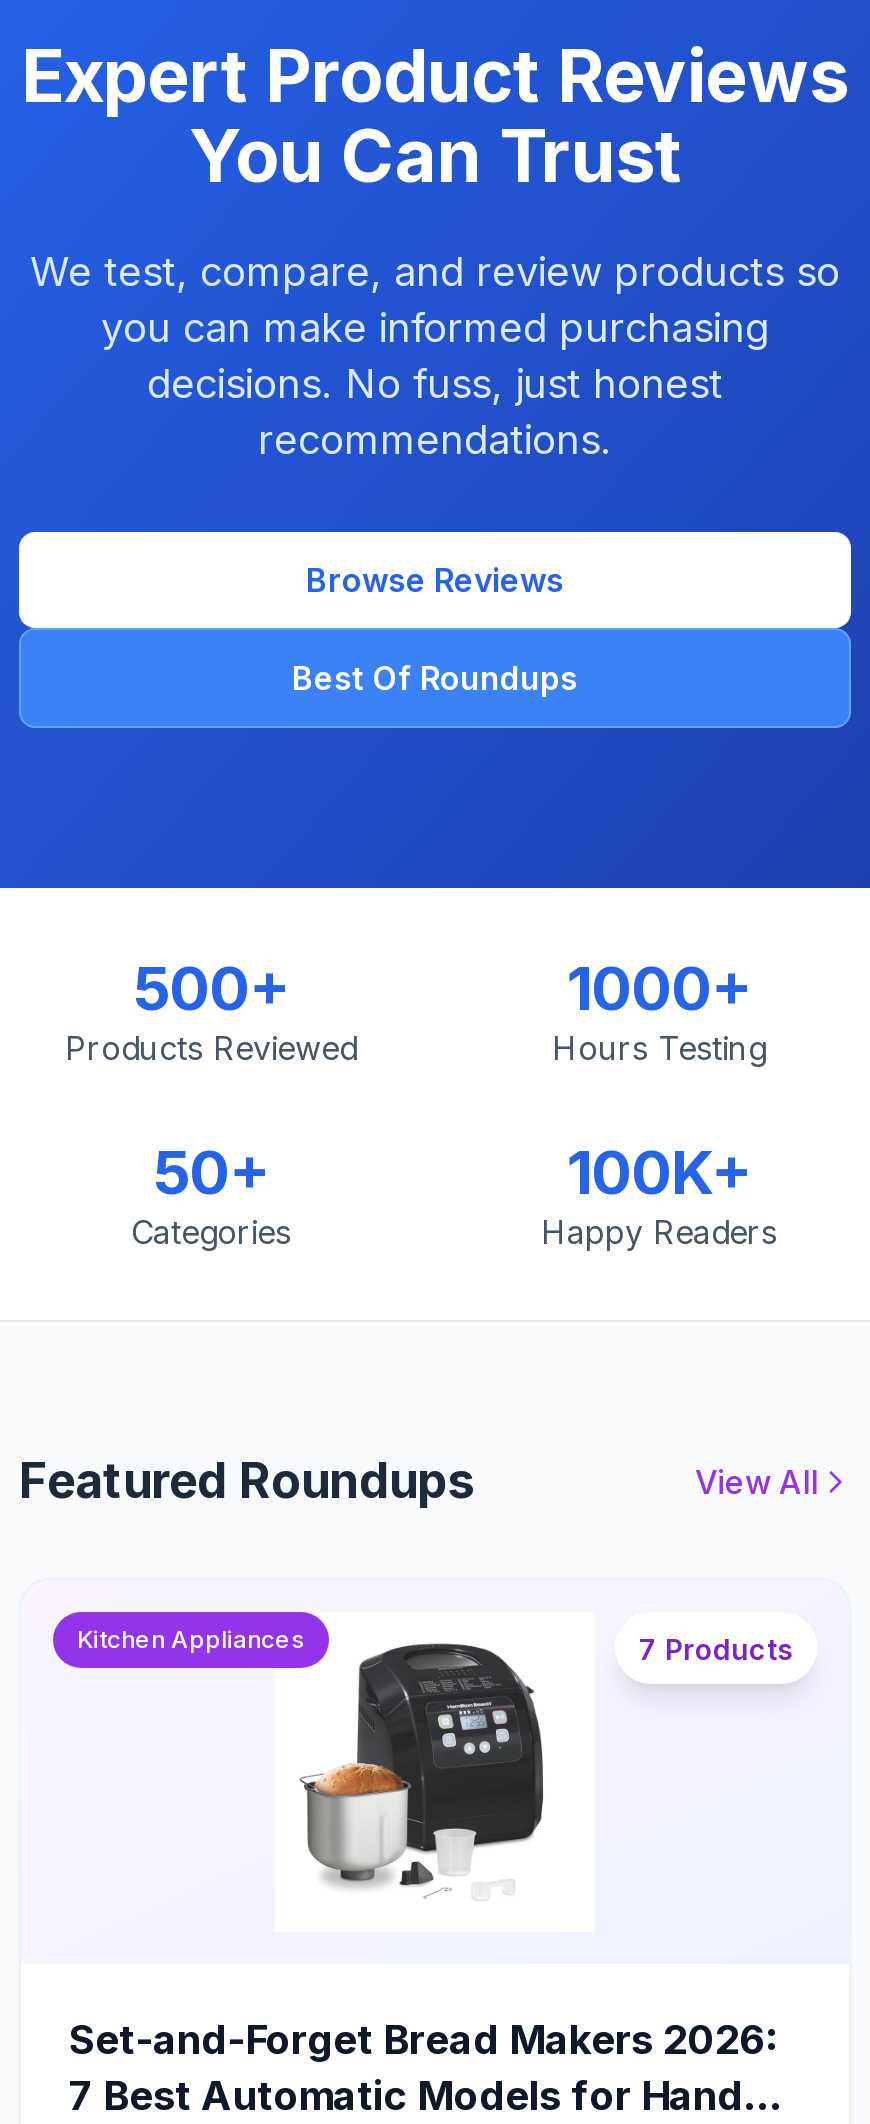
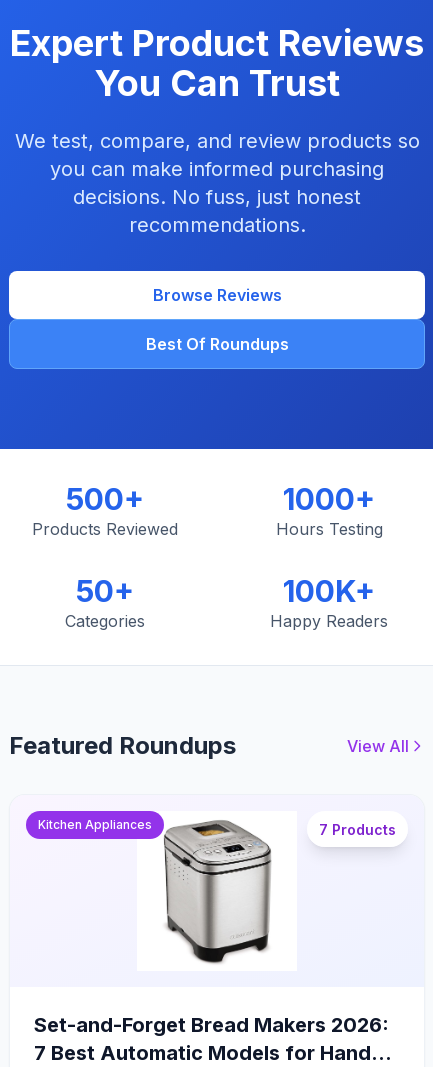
- [image]
+ [image]
